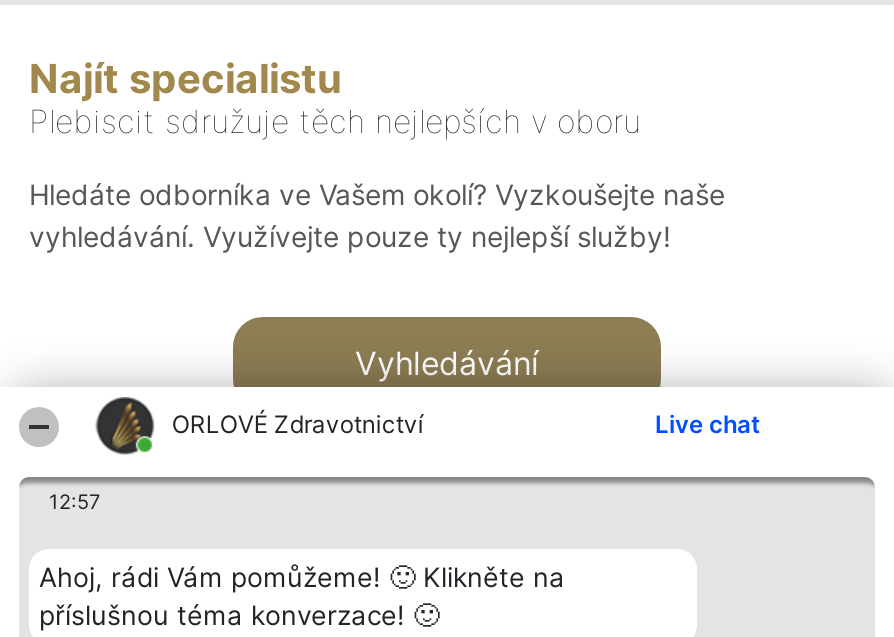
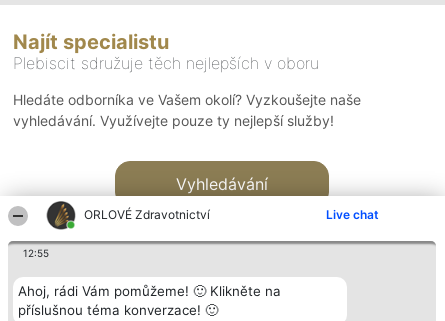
- 12:57
+ 12:55
